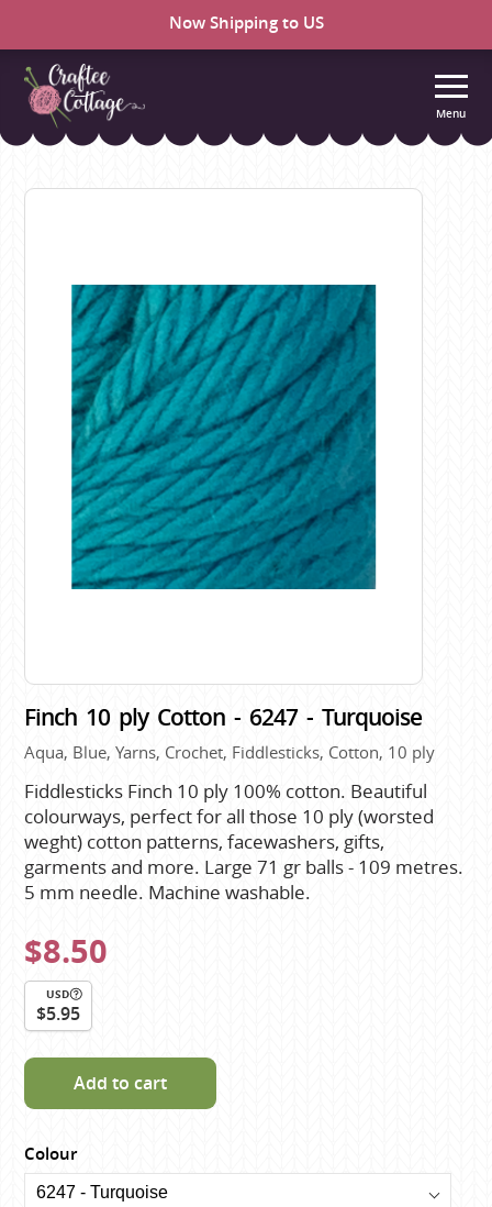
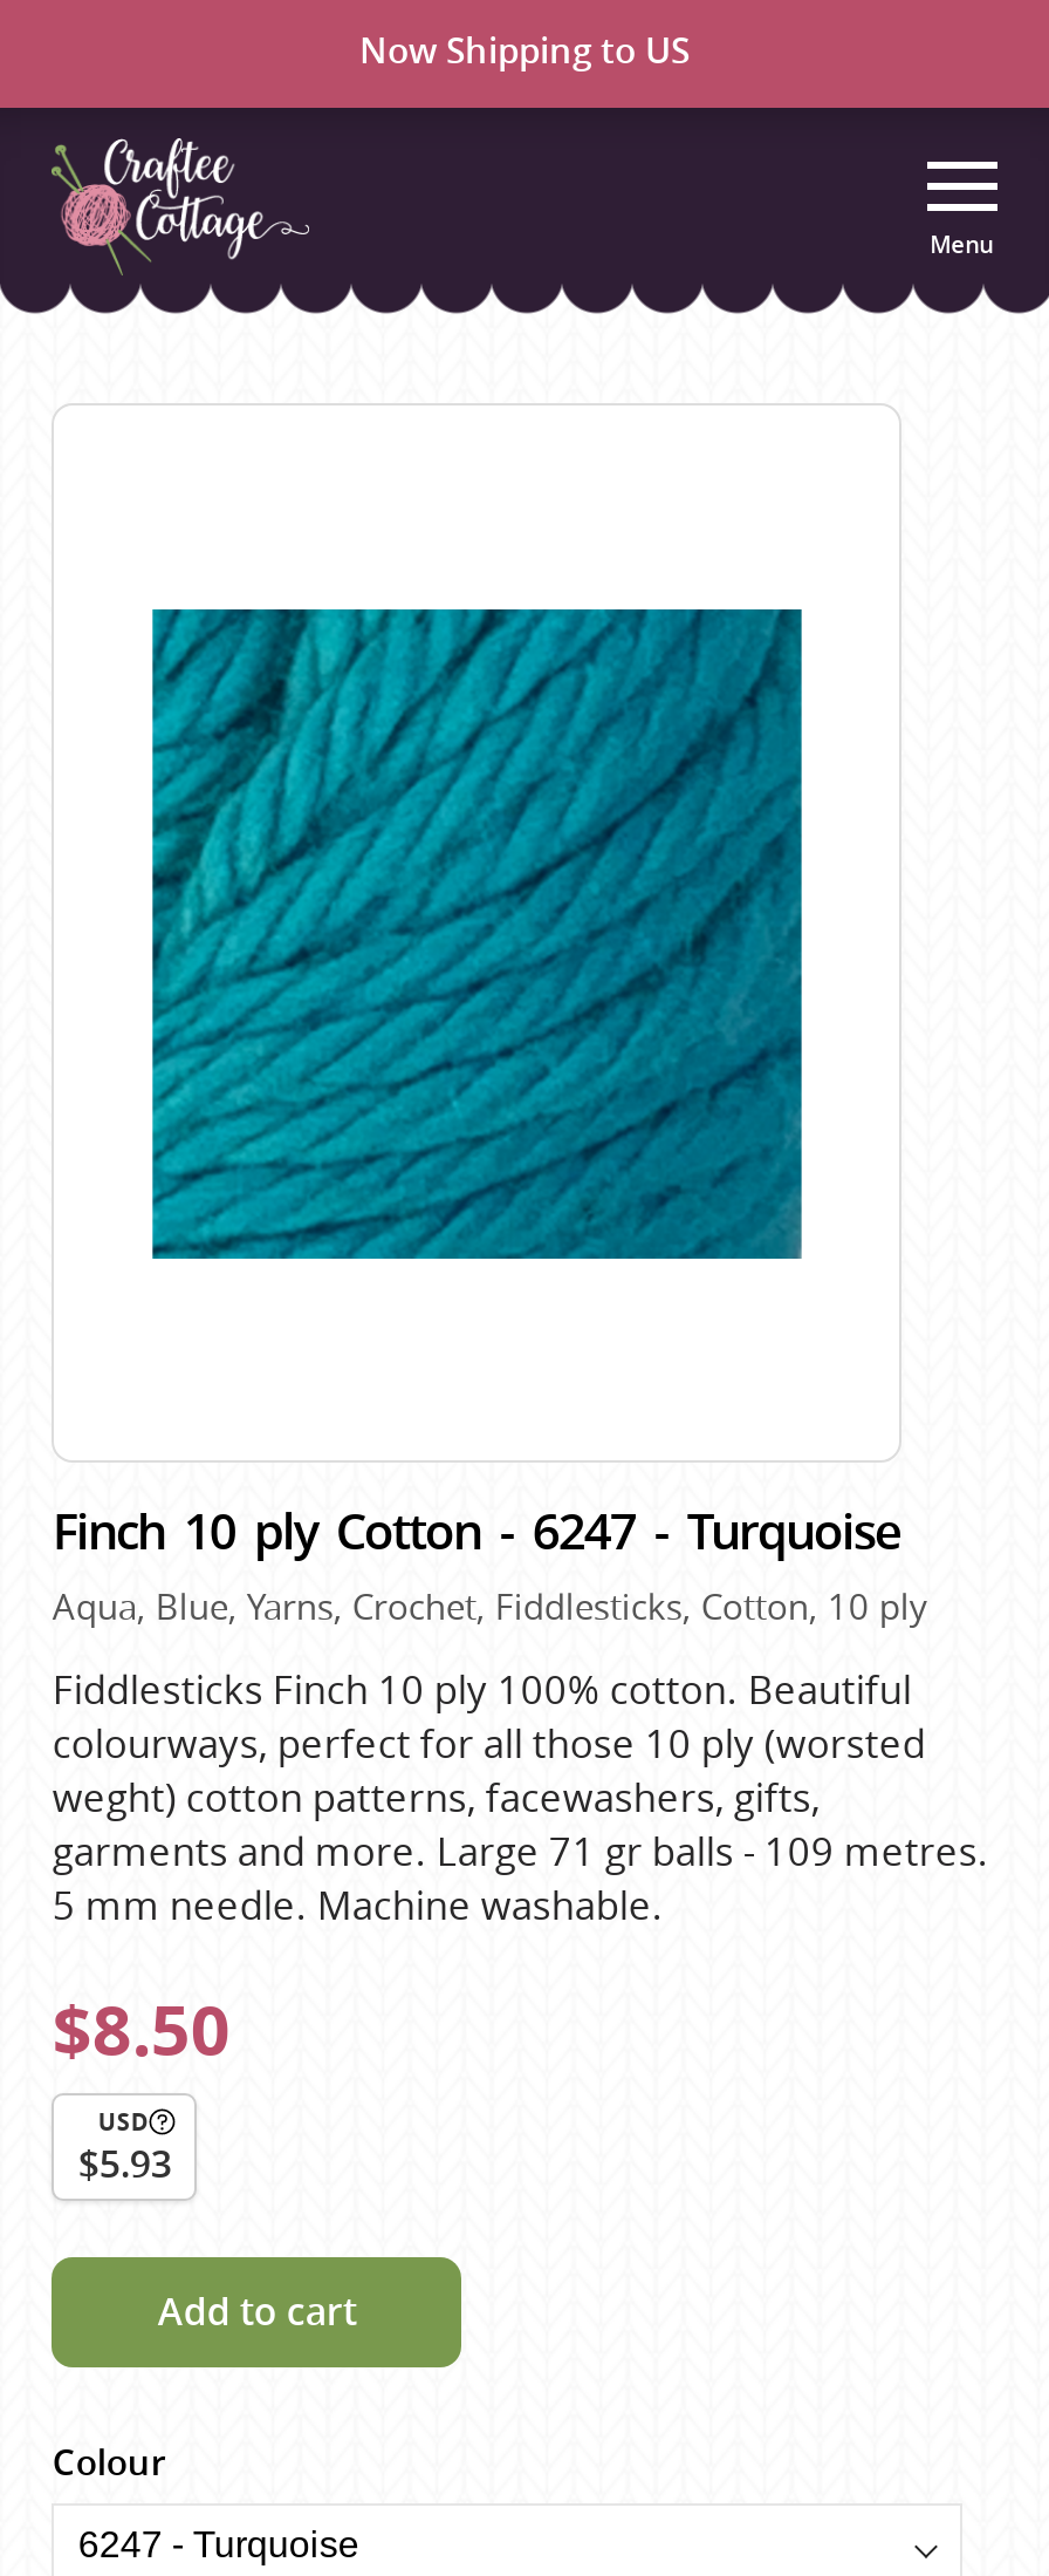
- $5.95
+ $5.93
